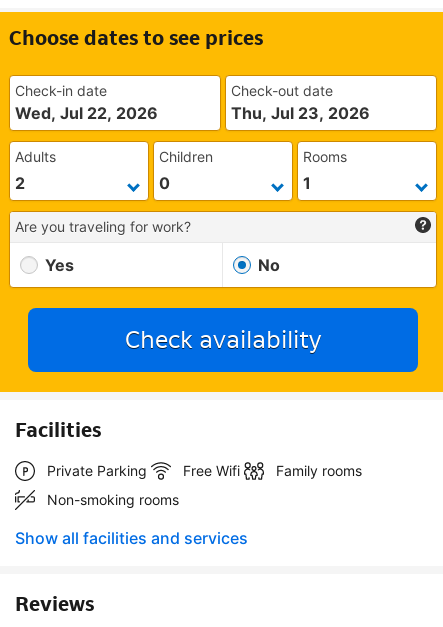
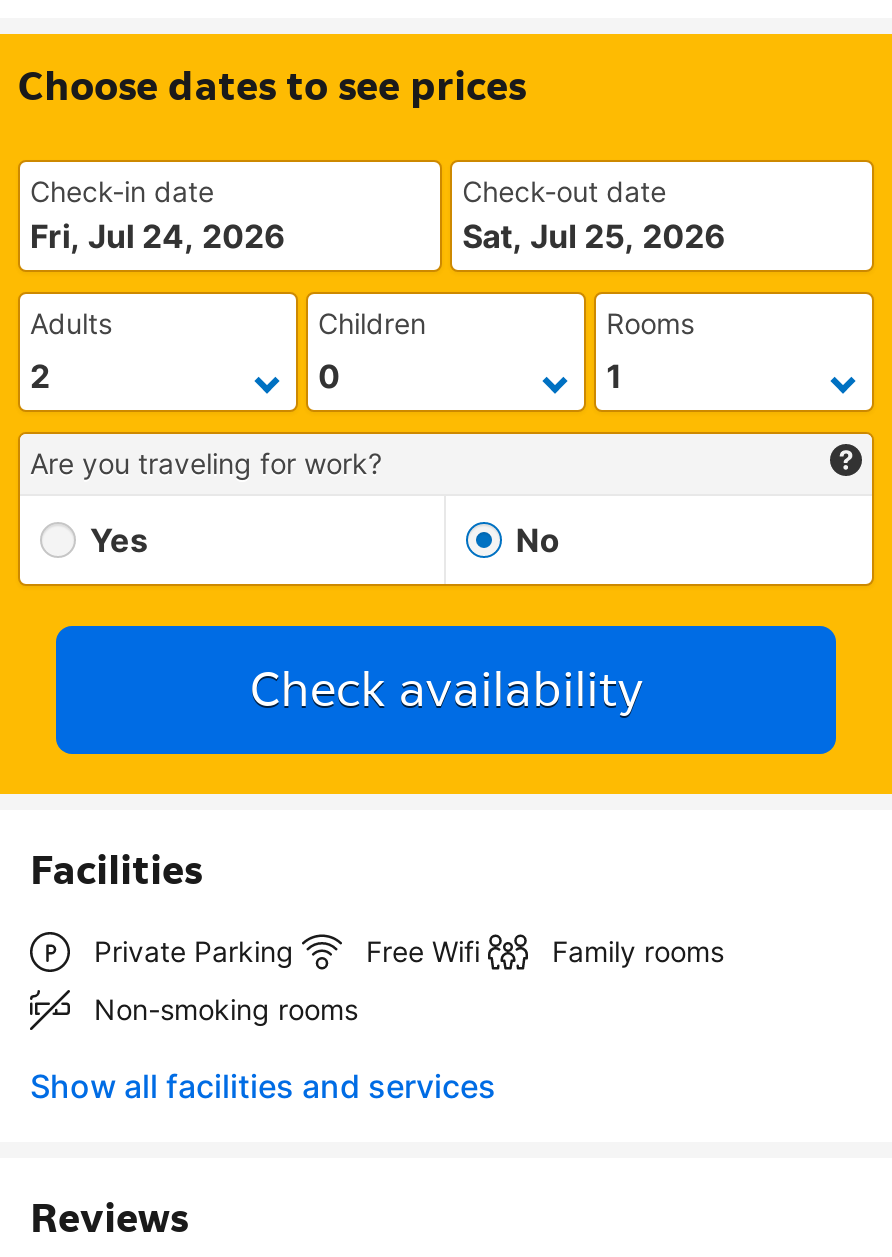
- Wed, Jul 22, 2026
+ Fri, Jul 24, 2026

- Thu, Jul 23, 2026
+ Sat, Jul 25, 2026
